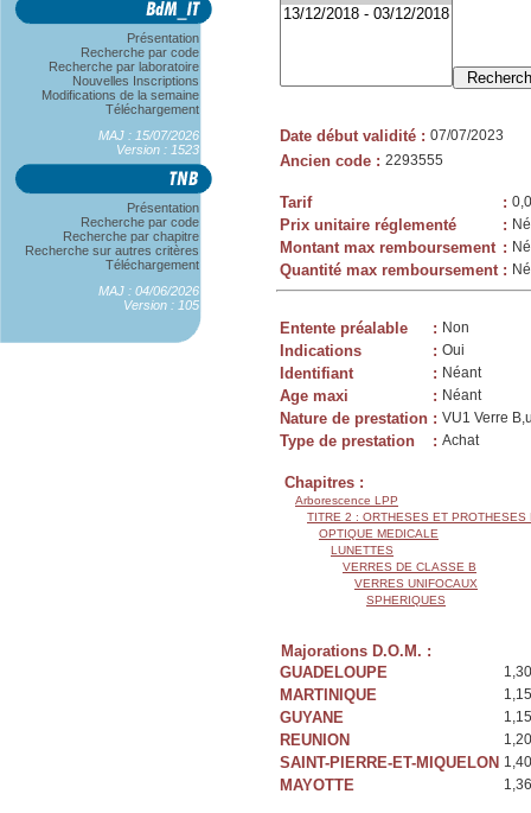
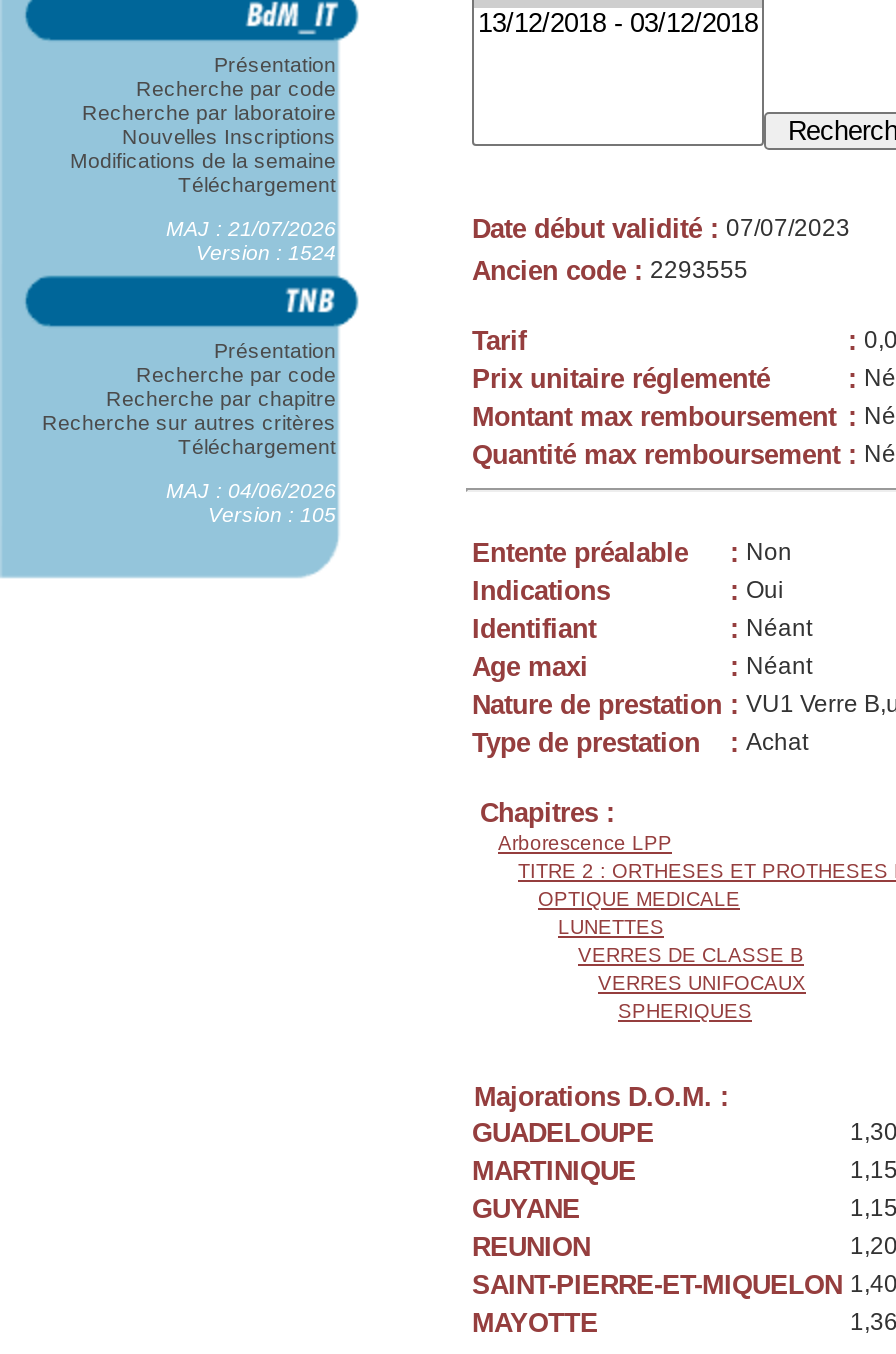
- MAJ : 15/07/2026
+ MAJ : 21/07/2026

- Version : 1523
+ Version : 1524
